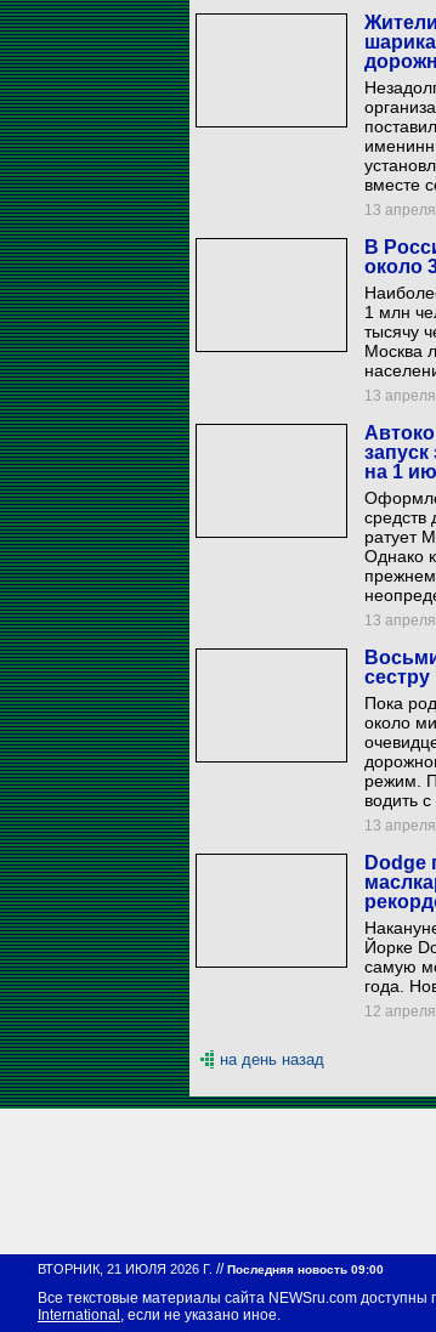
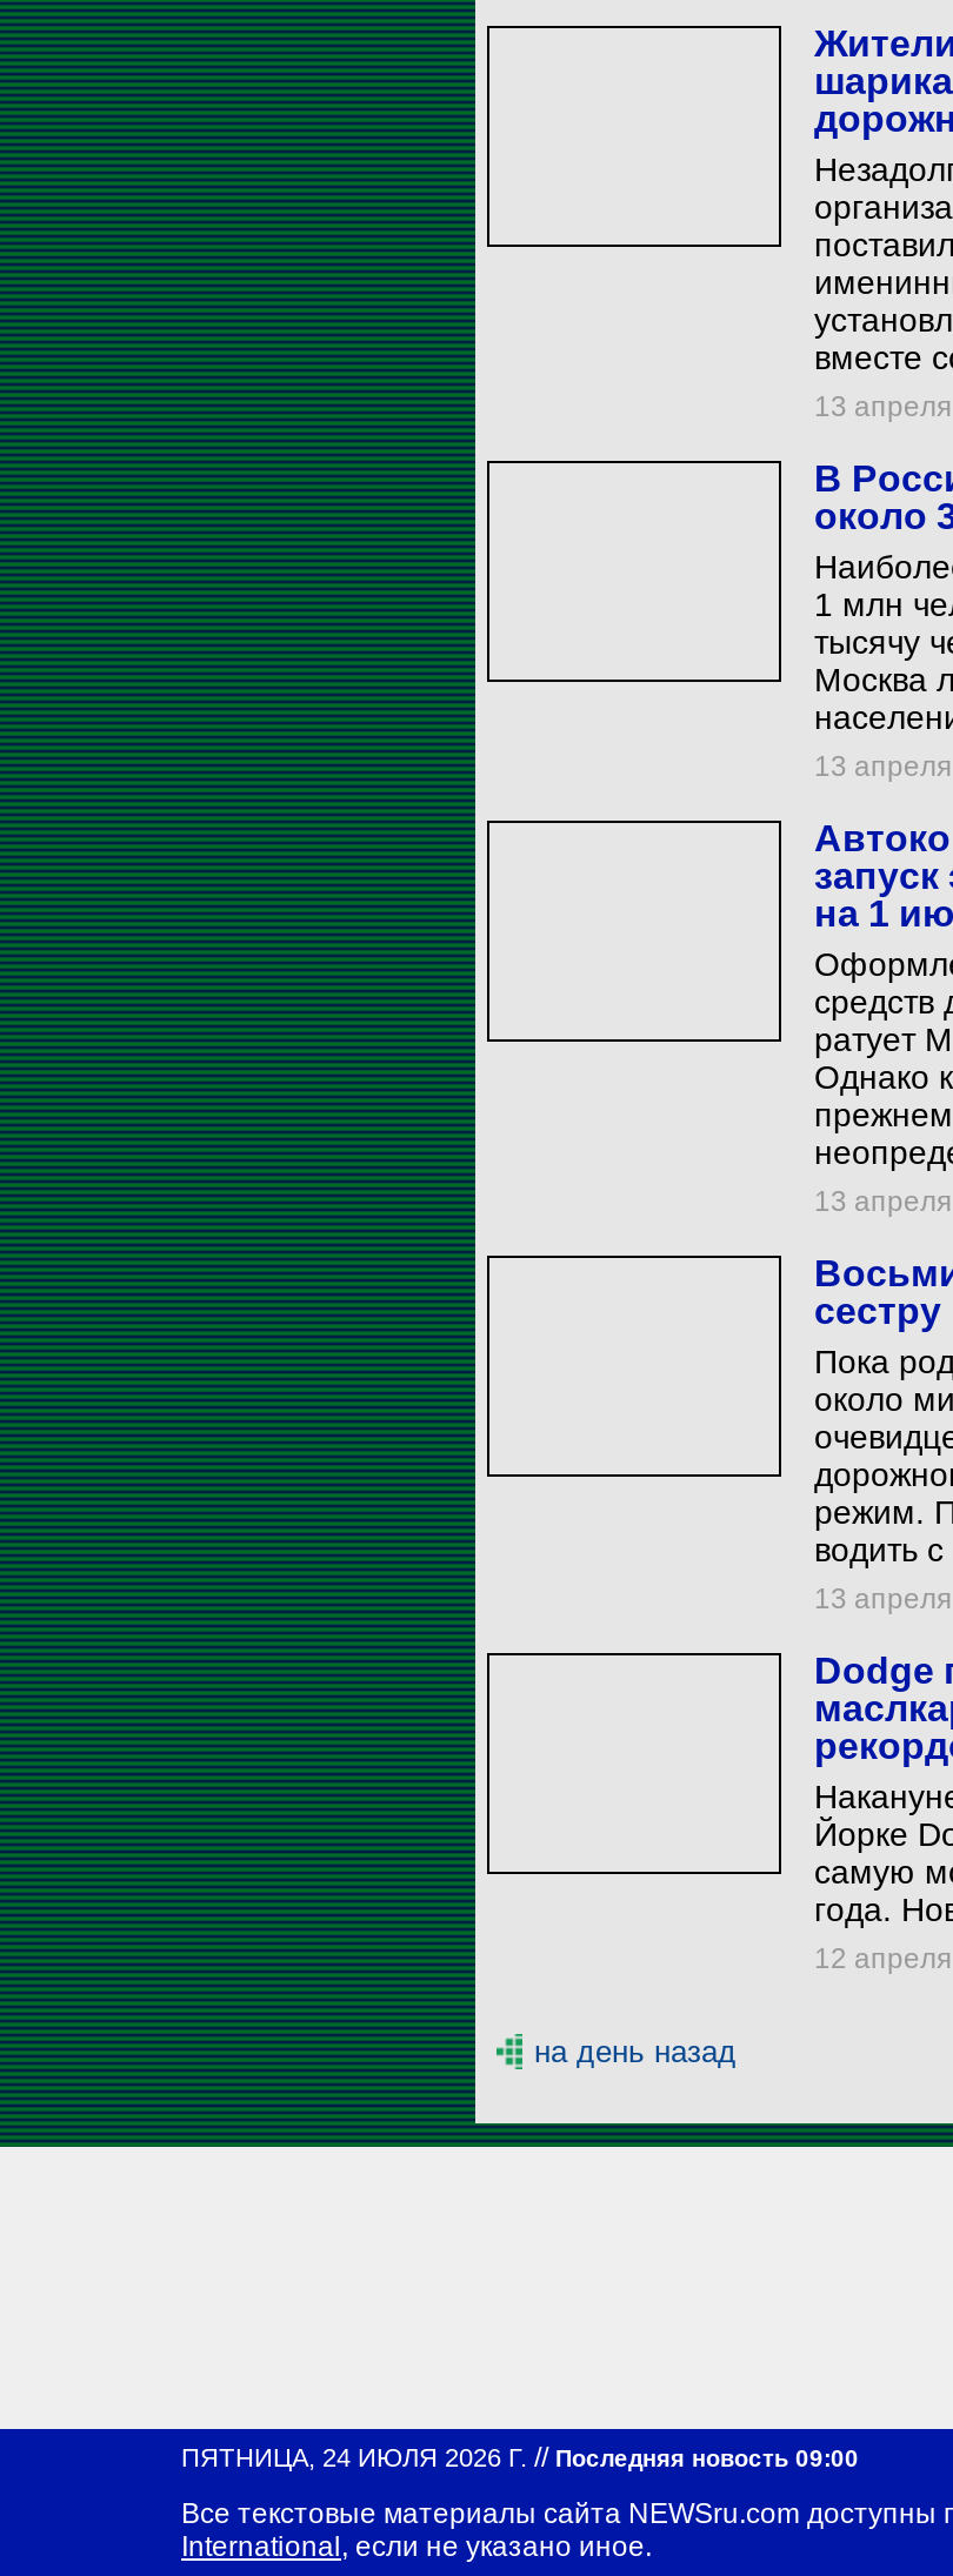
- ВТОРНИК, 21 ИЮЛЯ 2026 Г. // Последняя новость 09:00
+ ПЯТНИЦА, 24 ИЮЛЯ 2026 Г. // Последняя новость 09:00
